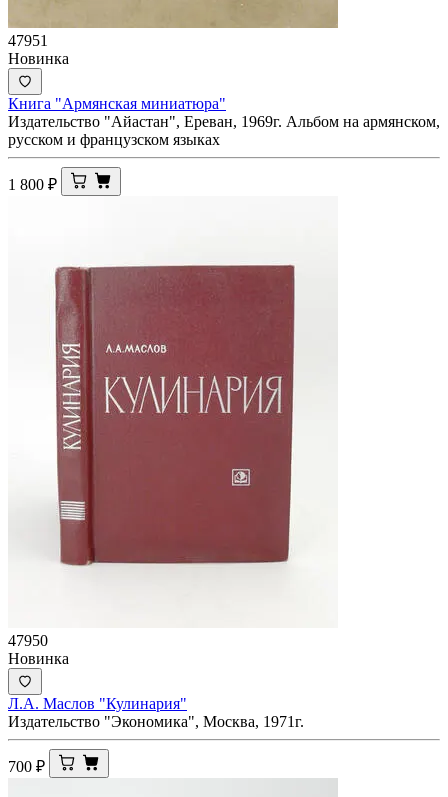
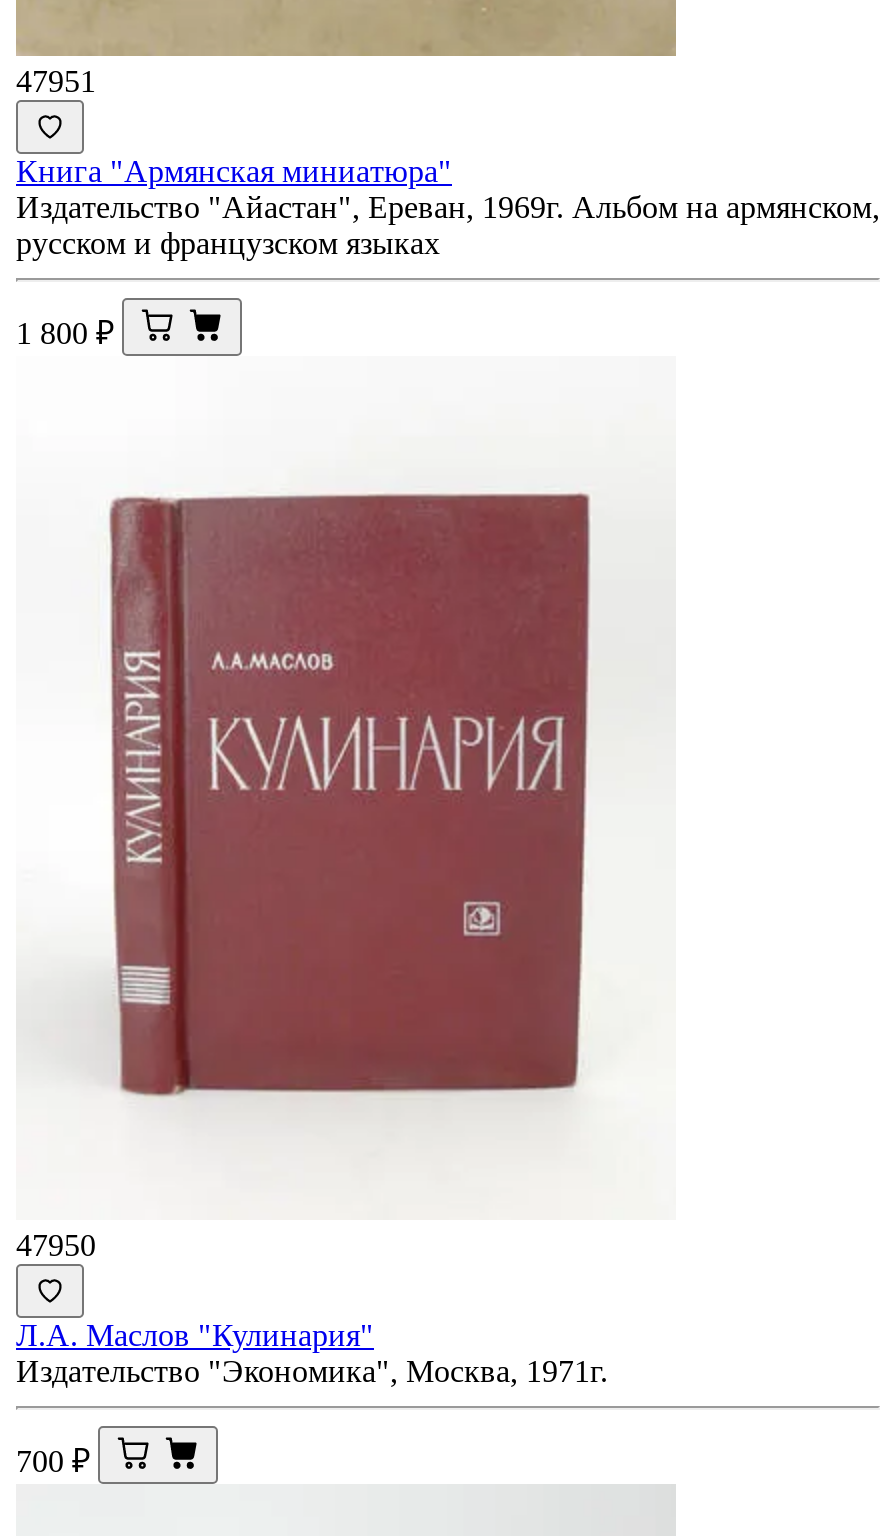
- Новинка

- Новинка
